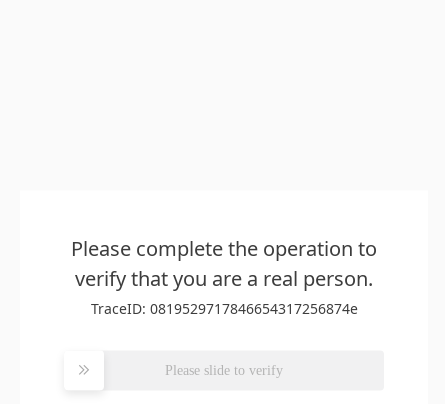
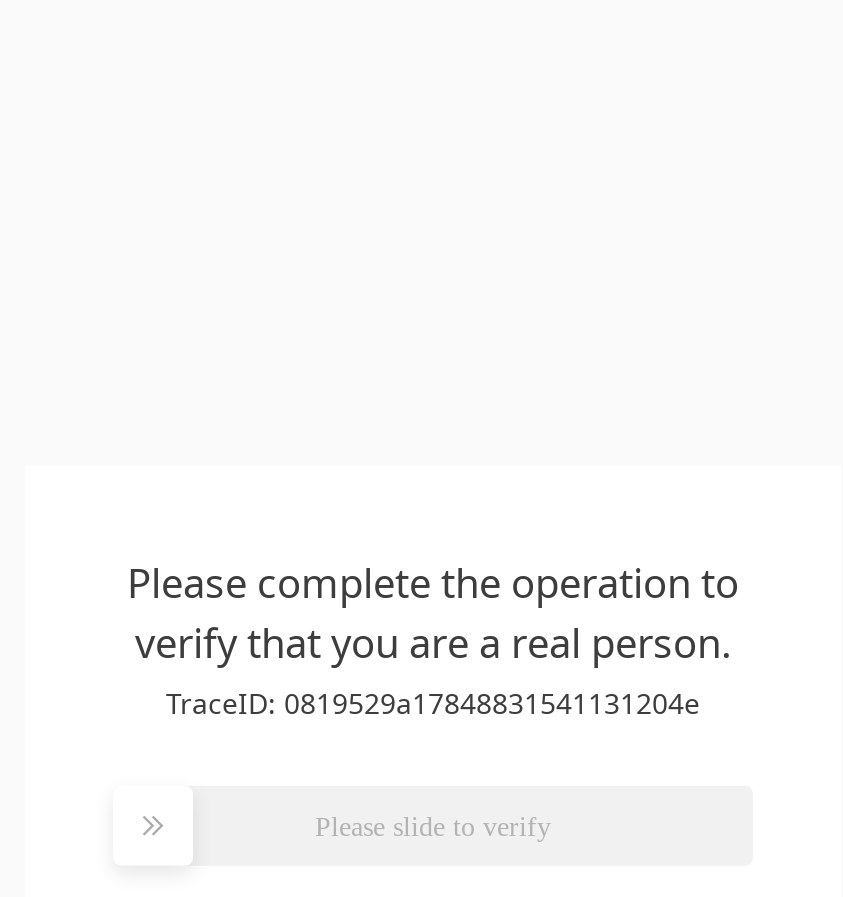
- TraceID: 0819529717846654317256874e
+ TraceID: 0819529a17848831541131204e
